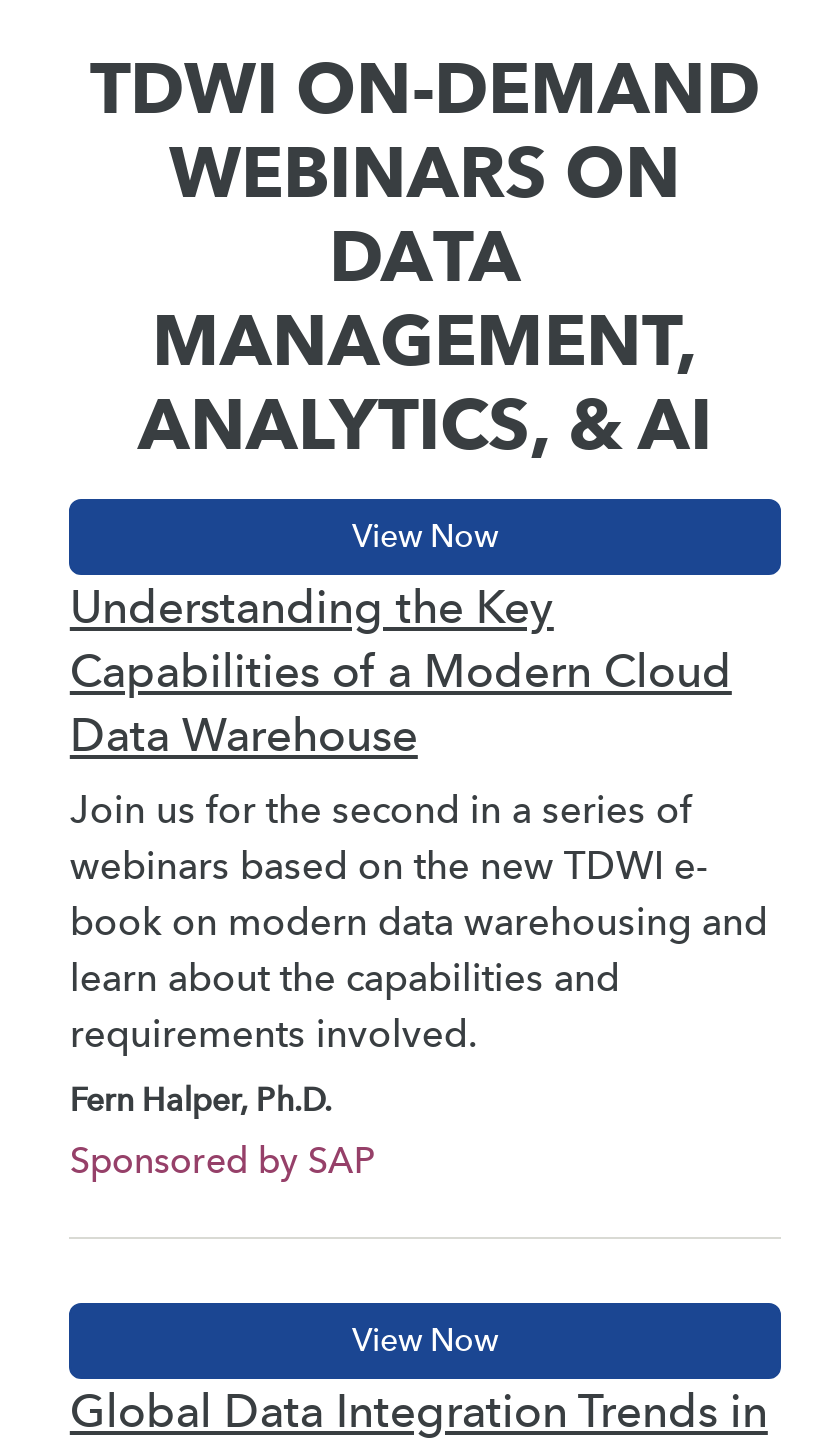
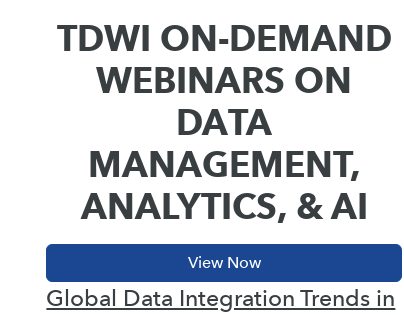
- Understanding the Key
- Capabilities of a Modern Cloud
- Data Warehouse
- Join us for the second in a series of
- webinars based on the new TDWI e-
- book on modern data warehousing and
- learn about the capabilities and
- requirements involved.
- Fern Halper, Ph.D.
- Sponsored by SAP
